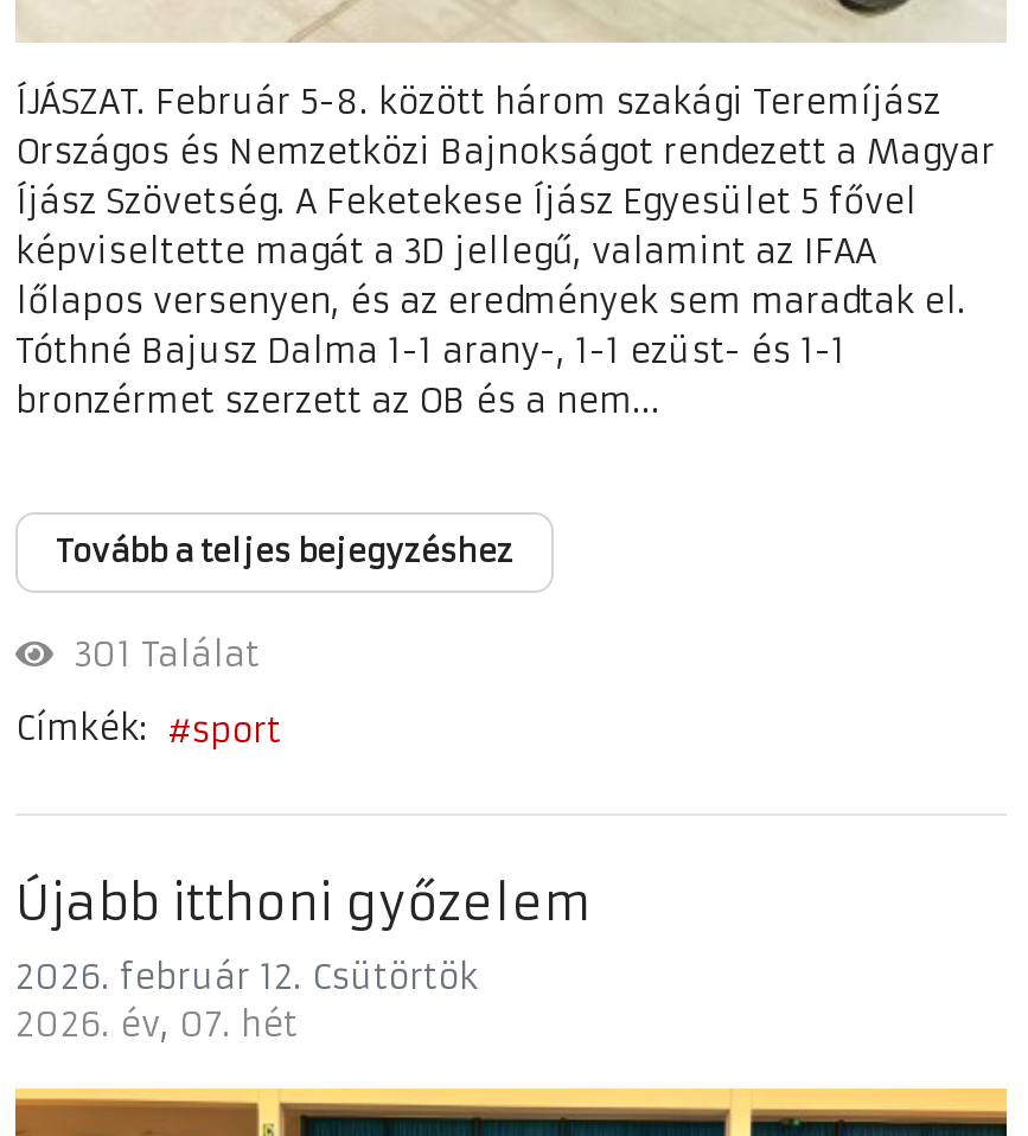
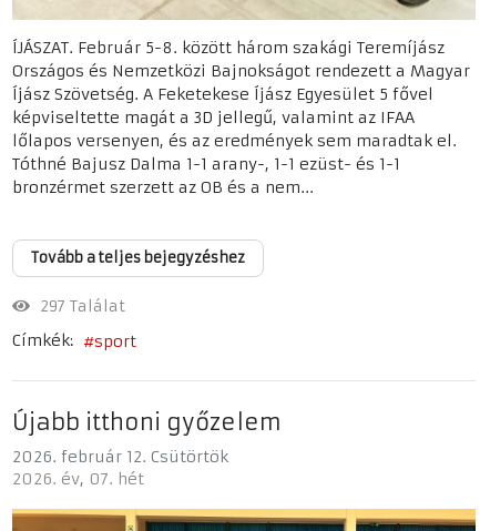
- 301 Találat
+ 297 Találat
